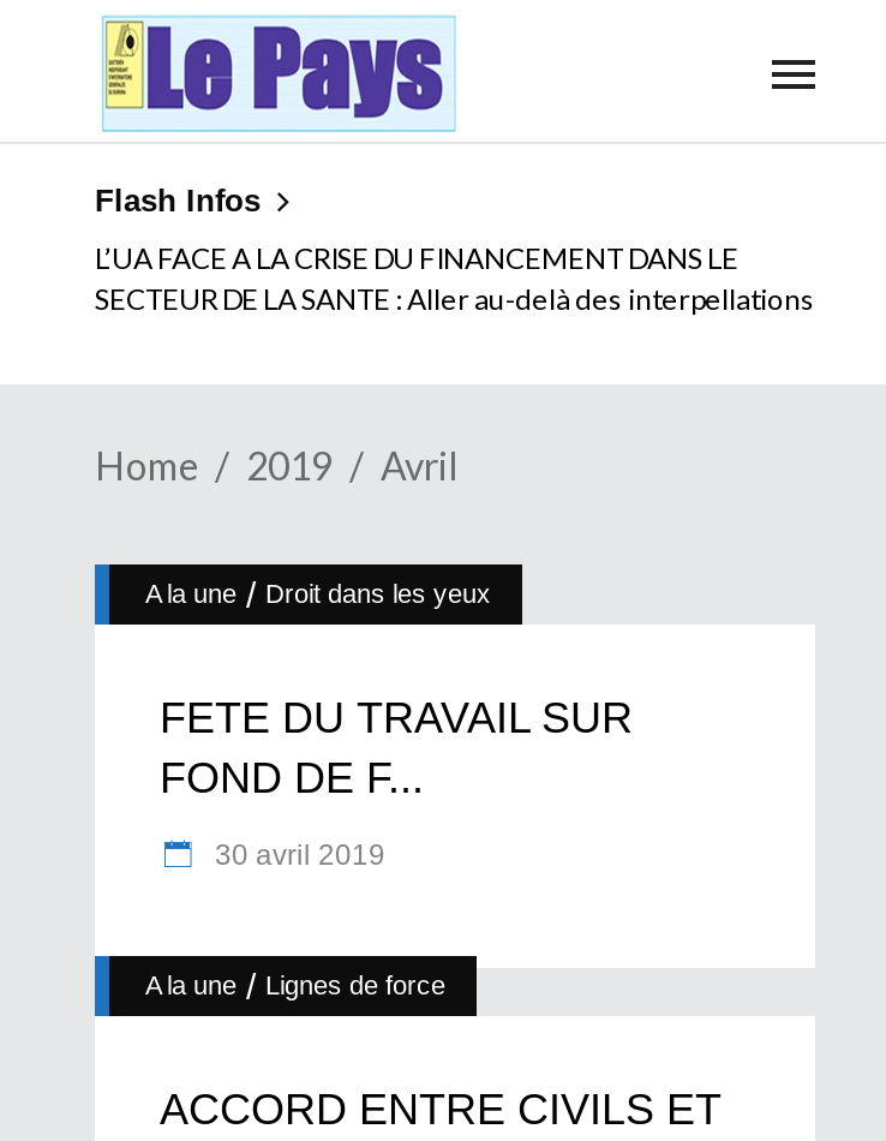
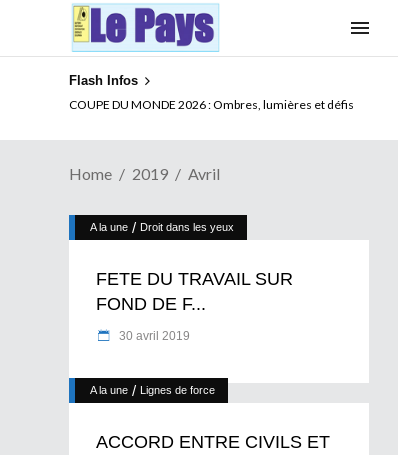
- L’UA FACE A LA CRISE DU FINANCEMENT DANS LE
- SECTEUR DE LA SANTE : Aller au-delà des interpellations
+ COUPE DU MONDE 2026 : Ombres, lumières et défis
